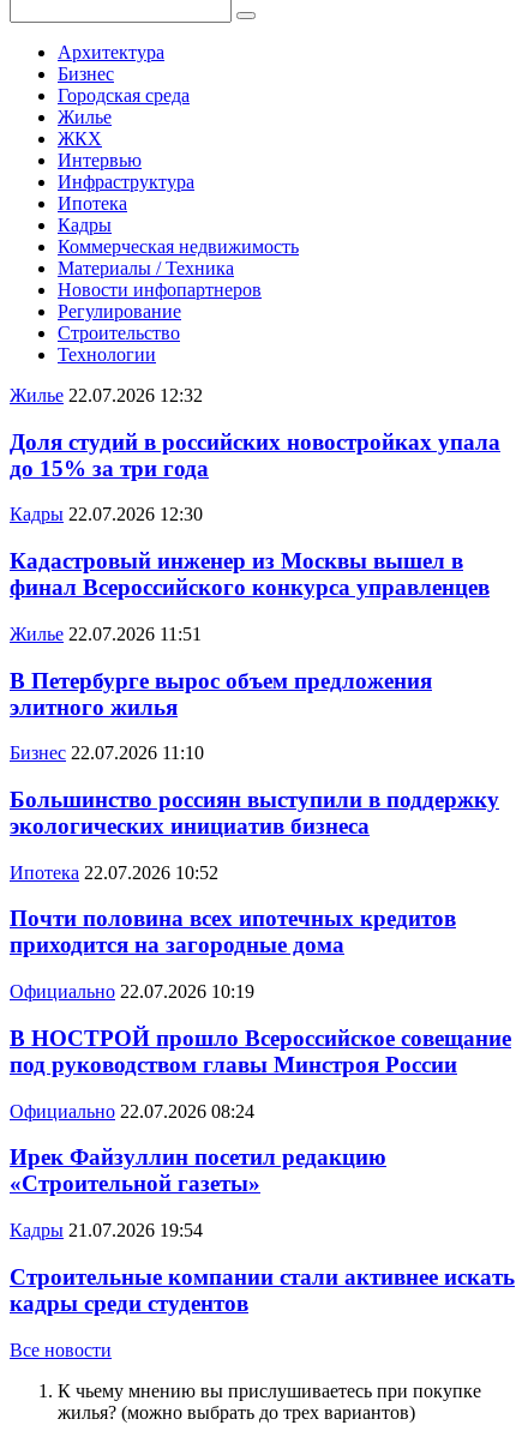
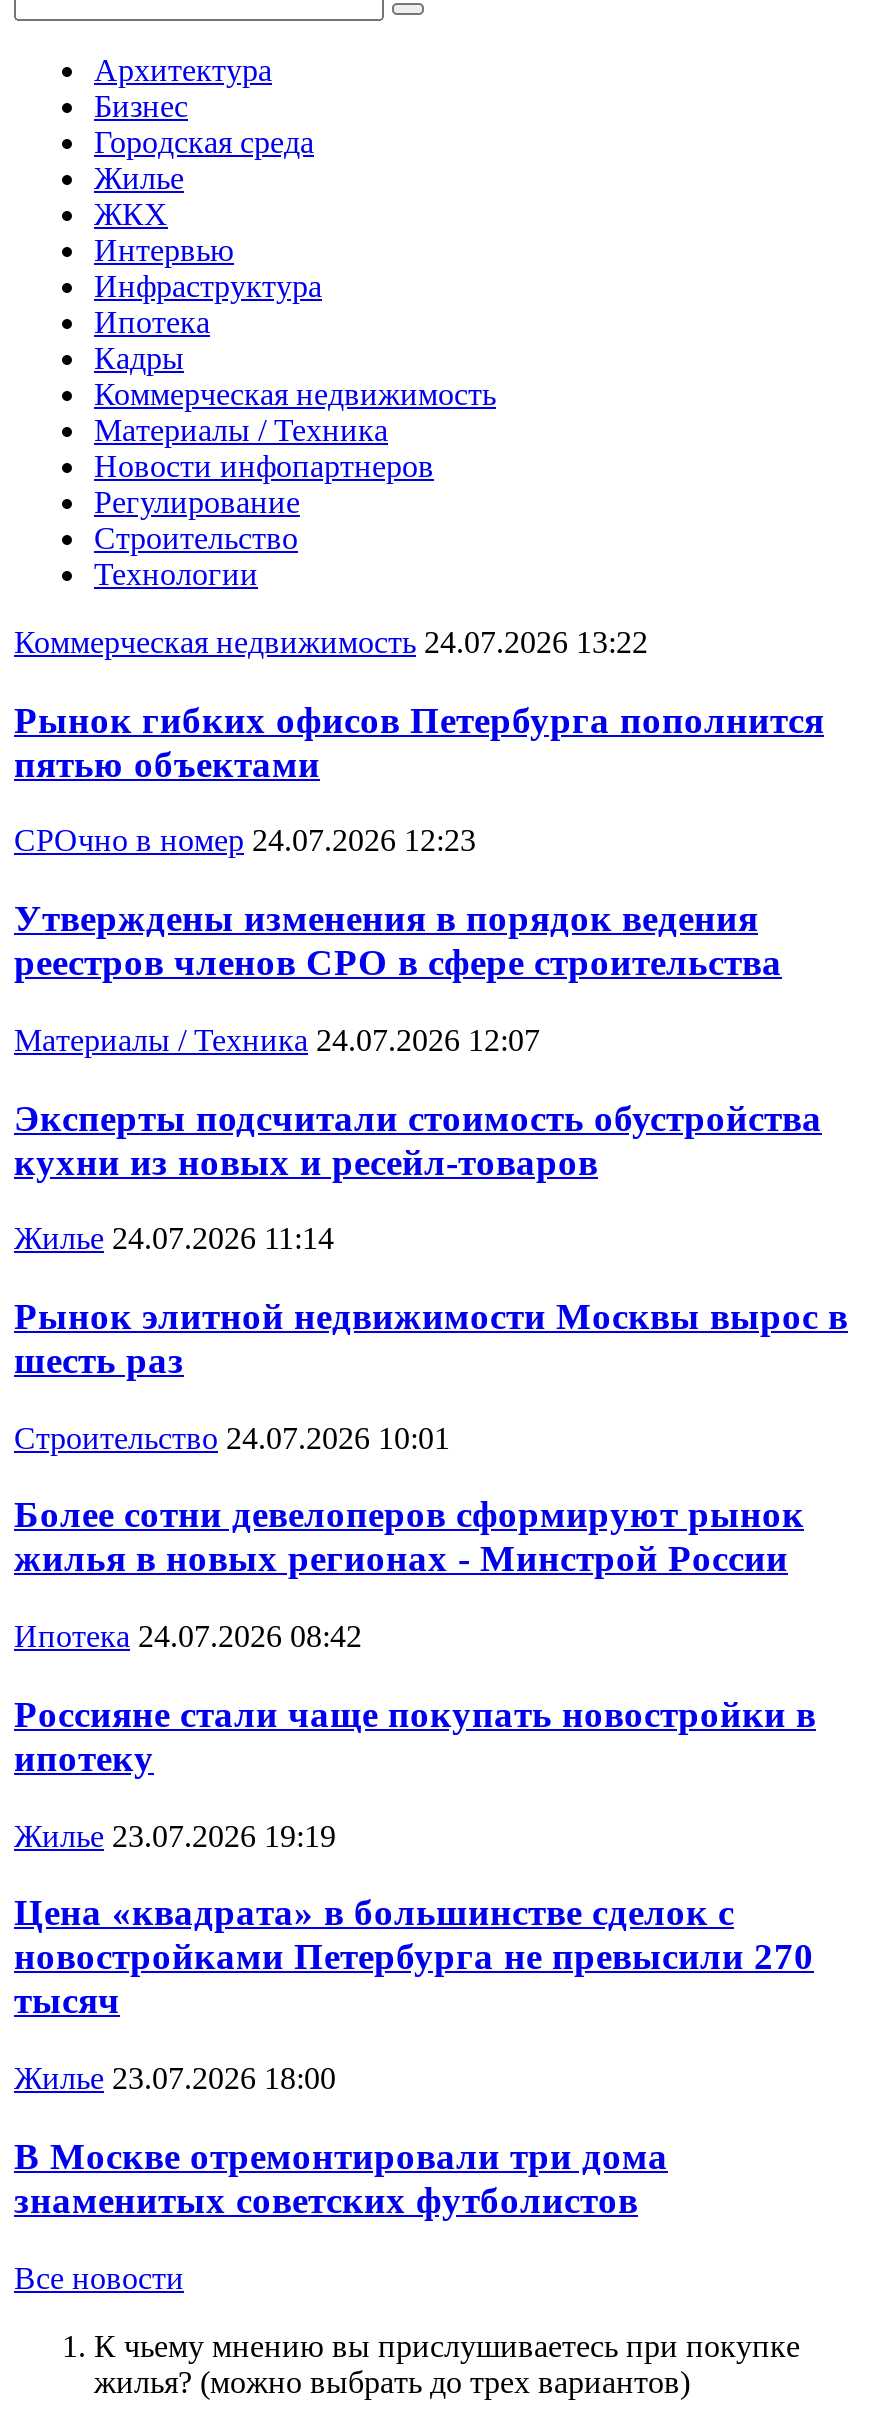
- Жилье 22.07.2026 12:32
+ Коммерческая недвижимость 24.07.2026 13:22

- Доля студий в российских новостройках упала
- до 15% за три года
+ Рынок гибких офисов Петербурга пополнится
+ пятью объектами

- Кадры 22.07.2026 12:30
+ СРОчно в номер 24.07.2026 12:23

- Кадастровый инженер из Москвы вышел в
- финал Всероссийского конкурса управленцев
+ Утверждены изменения в порядок ведения
+ реестров членов СРО в сфере строительства

- Жилье 22.07.2026 11:51
+ Материалы / Техника 24.07.2026 12:07

- В Петербурге вырос объем предложения
- элитного жилья
+ Эксперты подсчитали стоимость обустройства
+ кухни из новых и ресейл-товаров

- Бизнес 22.07.2026 11:10
+ Жилье 24.07.2026 11:14

- Большинство россиян выступили в поддержку
- экологических инициатив бизнеса
+ Рынок элитной недвижимости Москвы вырос в
+ шесть раз

- Ипотека 22.07.2026 10:52
+ Строительство 24.07.2026 10:01

- Почти половина всех ипотечных кредитов
- приходится на загородные дома
+ Более сотни девелоперов сформируют рынок
+ жилья в новых регионах - Минстрой России

- Официально 22.07.2026 10:19
+ Ипотека 24.07.2026 08:42

- В НОСТРОЙ прошло Всероссийское совещание
- под руководством главы Минстроя России
+ Россияне стали чаще покупать новостройки в
+ ипотеку

- Официально 22.07.2026 08:24
+ Жилье 23.07.2026 19:19

- Ирек Файзуллин посетил редакцию
- «Строительной газеты»
+ Цена «квадрата» в большинстве сделок с
+ новостройками Петербурга не превысили 270
+ тысяч

- Кадры 21.07.2026 19:54
+ Жилье 23.07.2026 18:00

- Строительные компании стали активнее искать
- кадры среди студентов
+ В Москве отремонтировали три дома
+ знаменитых советских футболистов
